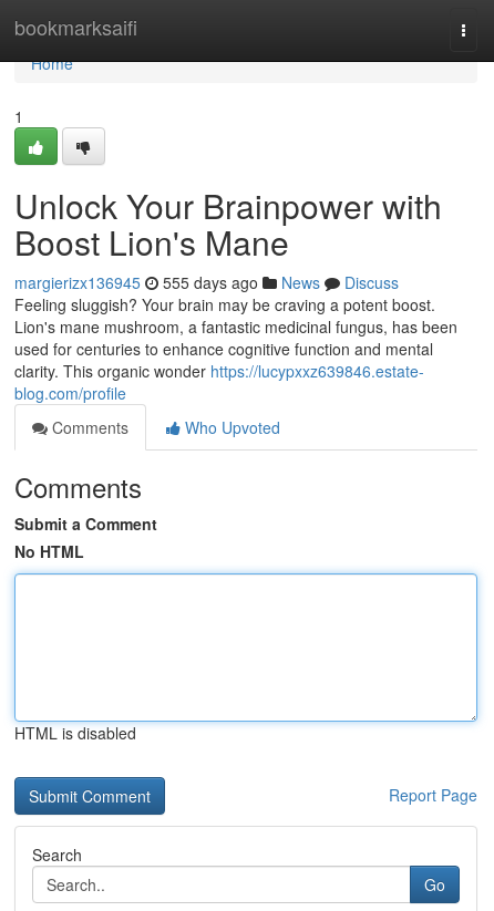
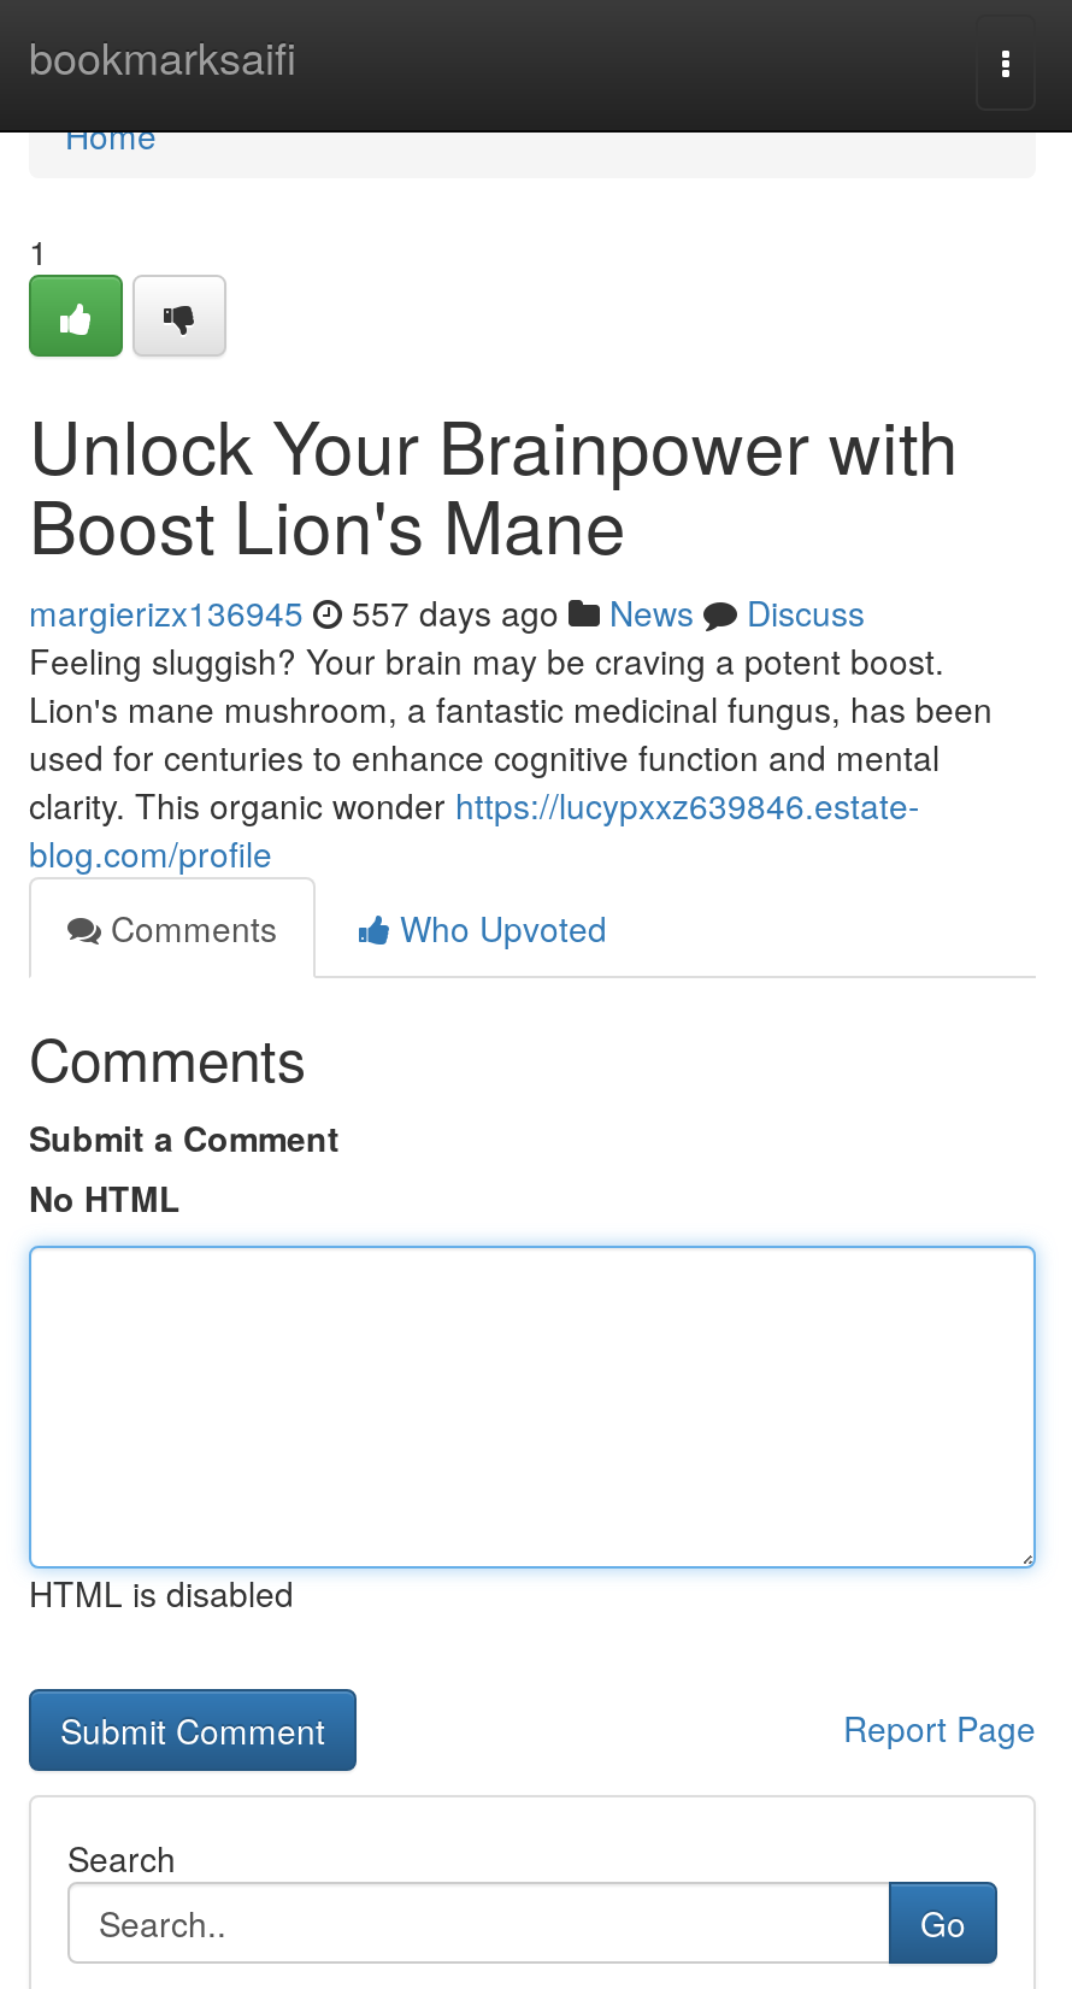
- margierizx136945 555 days ago News Discuss
+ margierizx136945 557 days ago News Discuss
